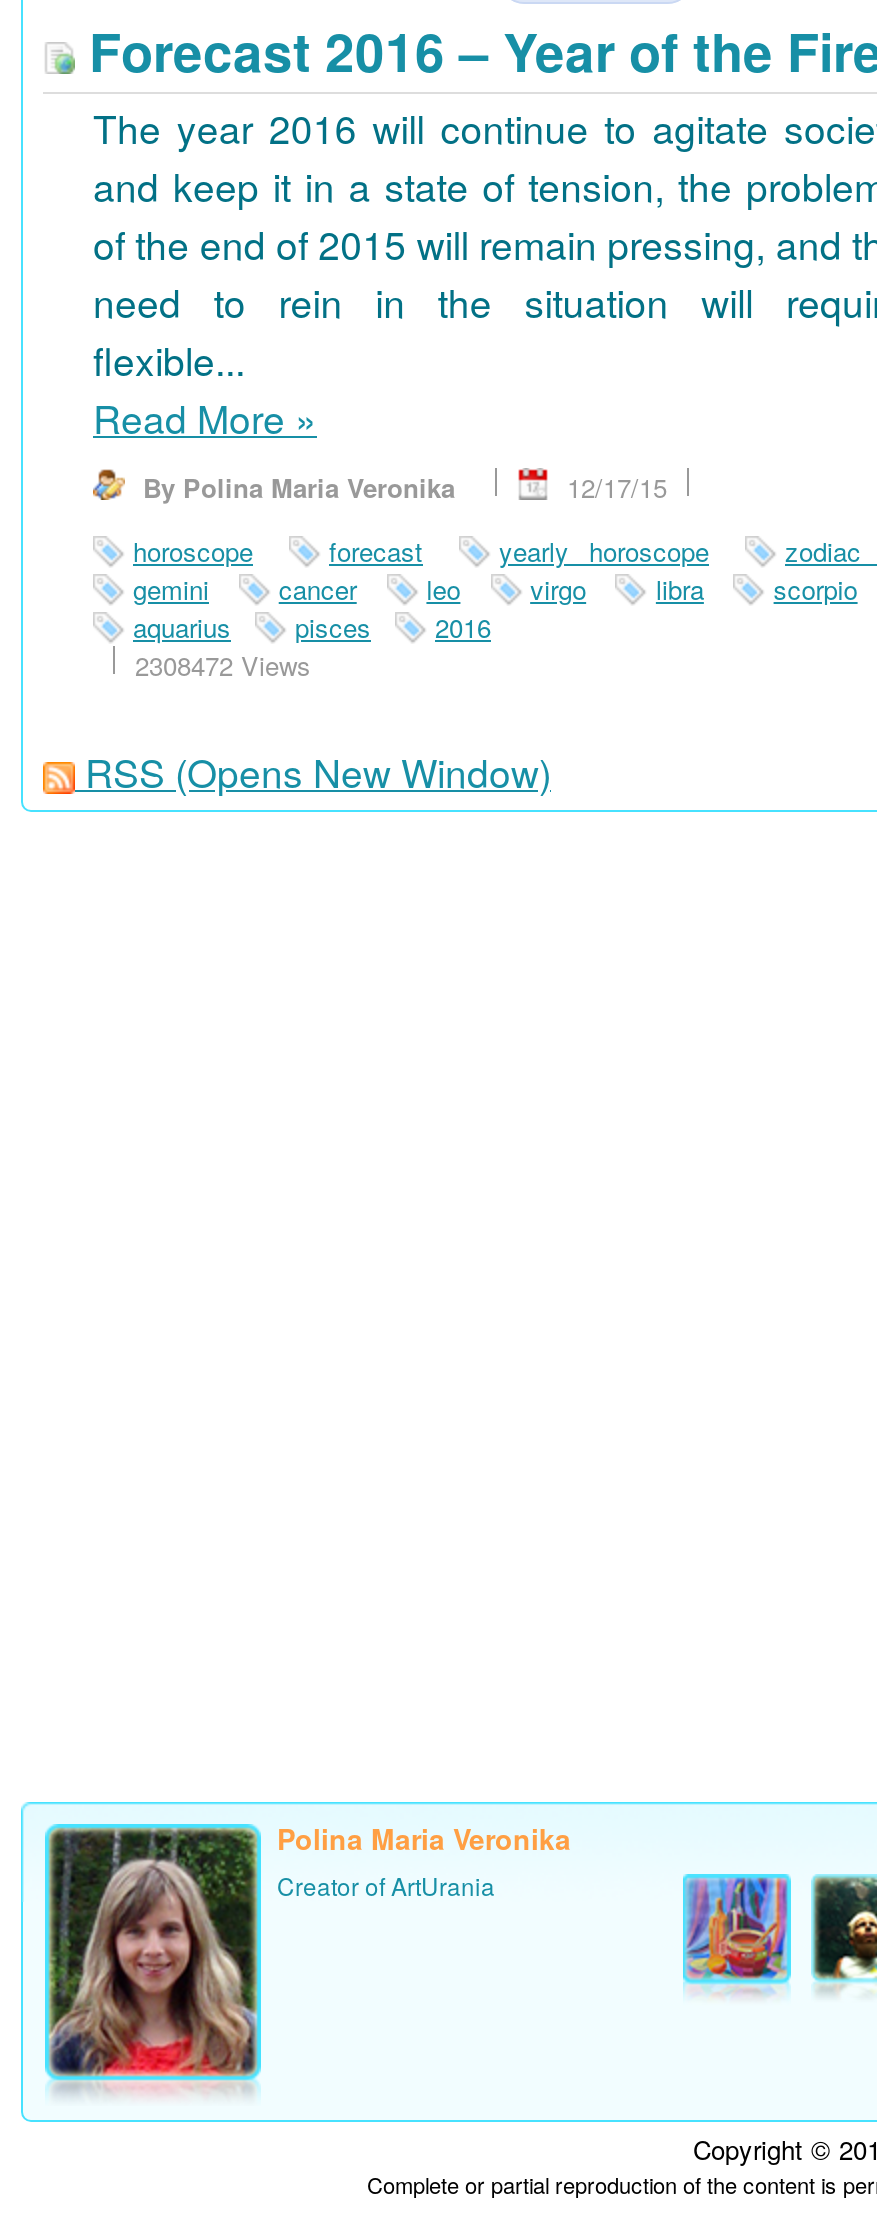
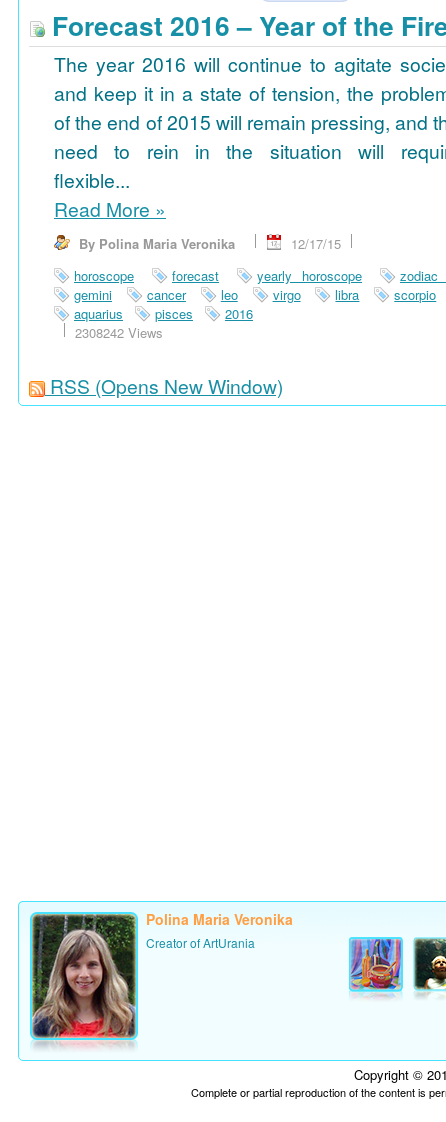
- 2308472 Views
+ 2308242 Views
